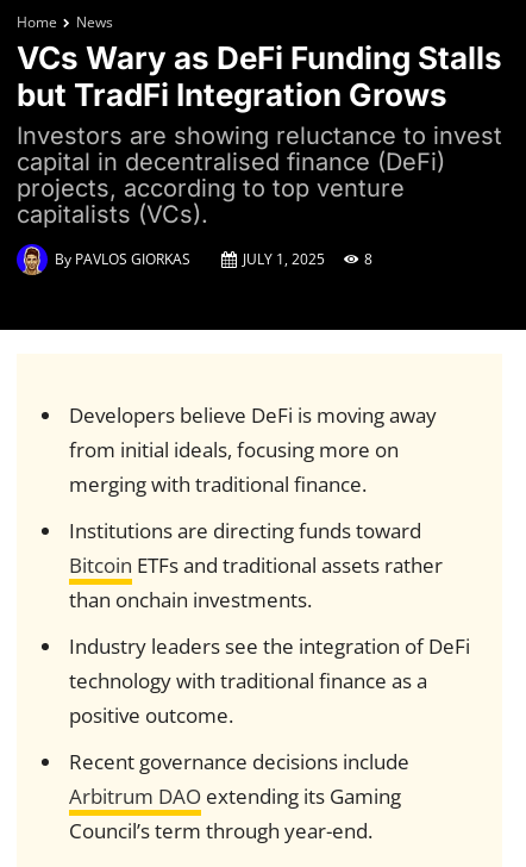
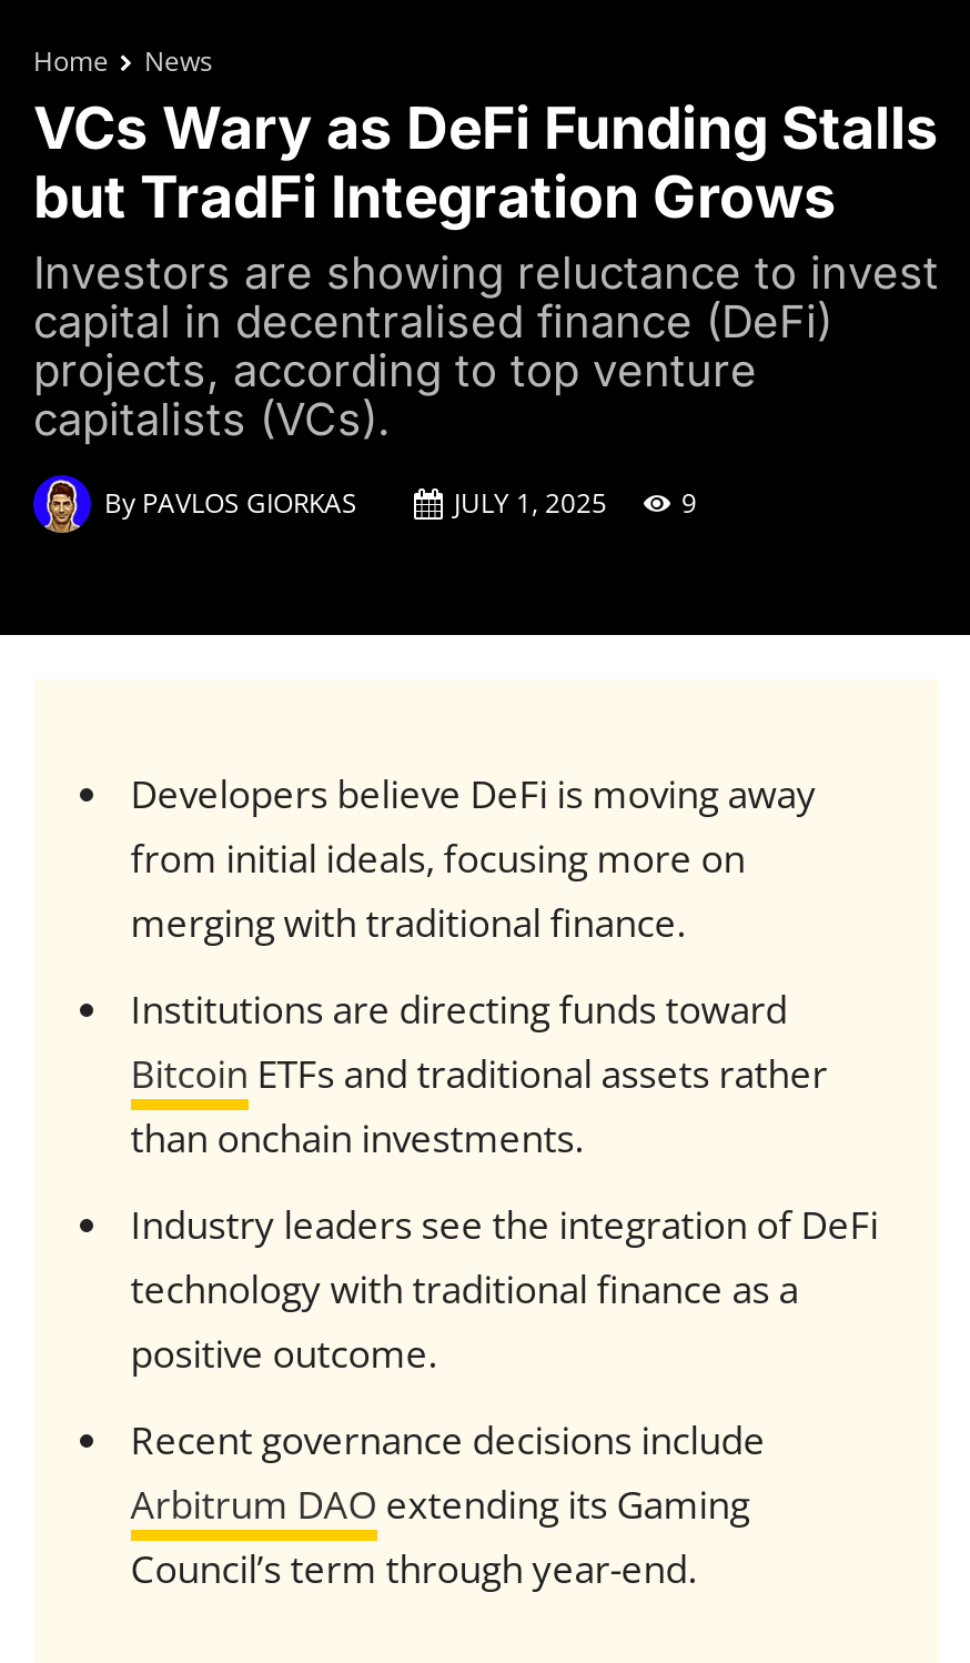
- JULY 1, 2025 8
+ JULY 1, 2025 9
